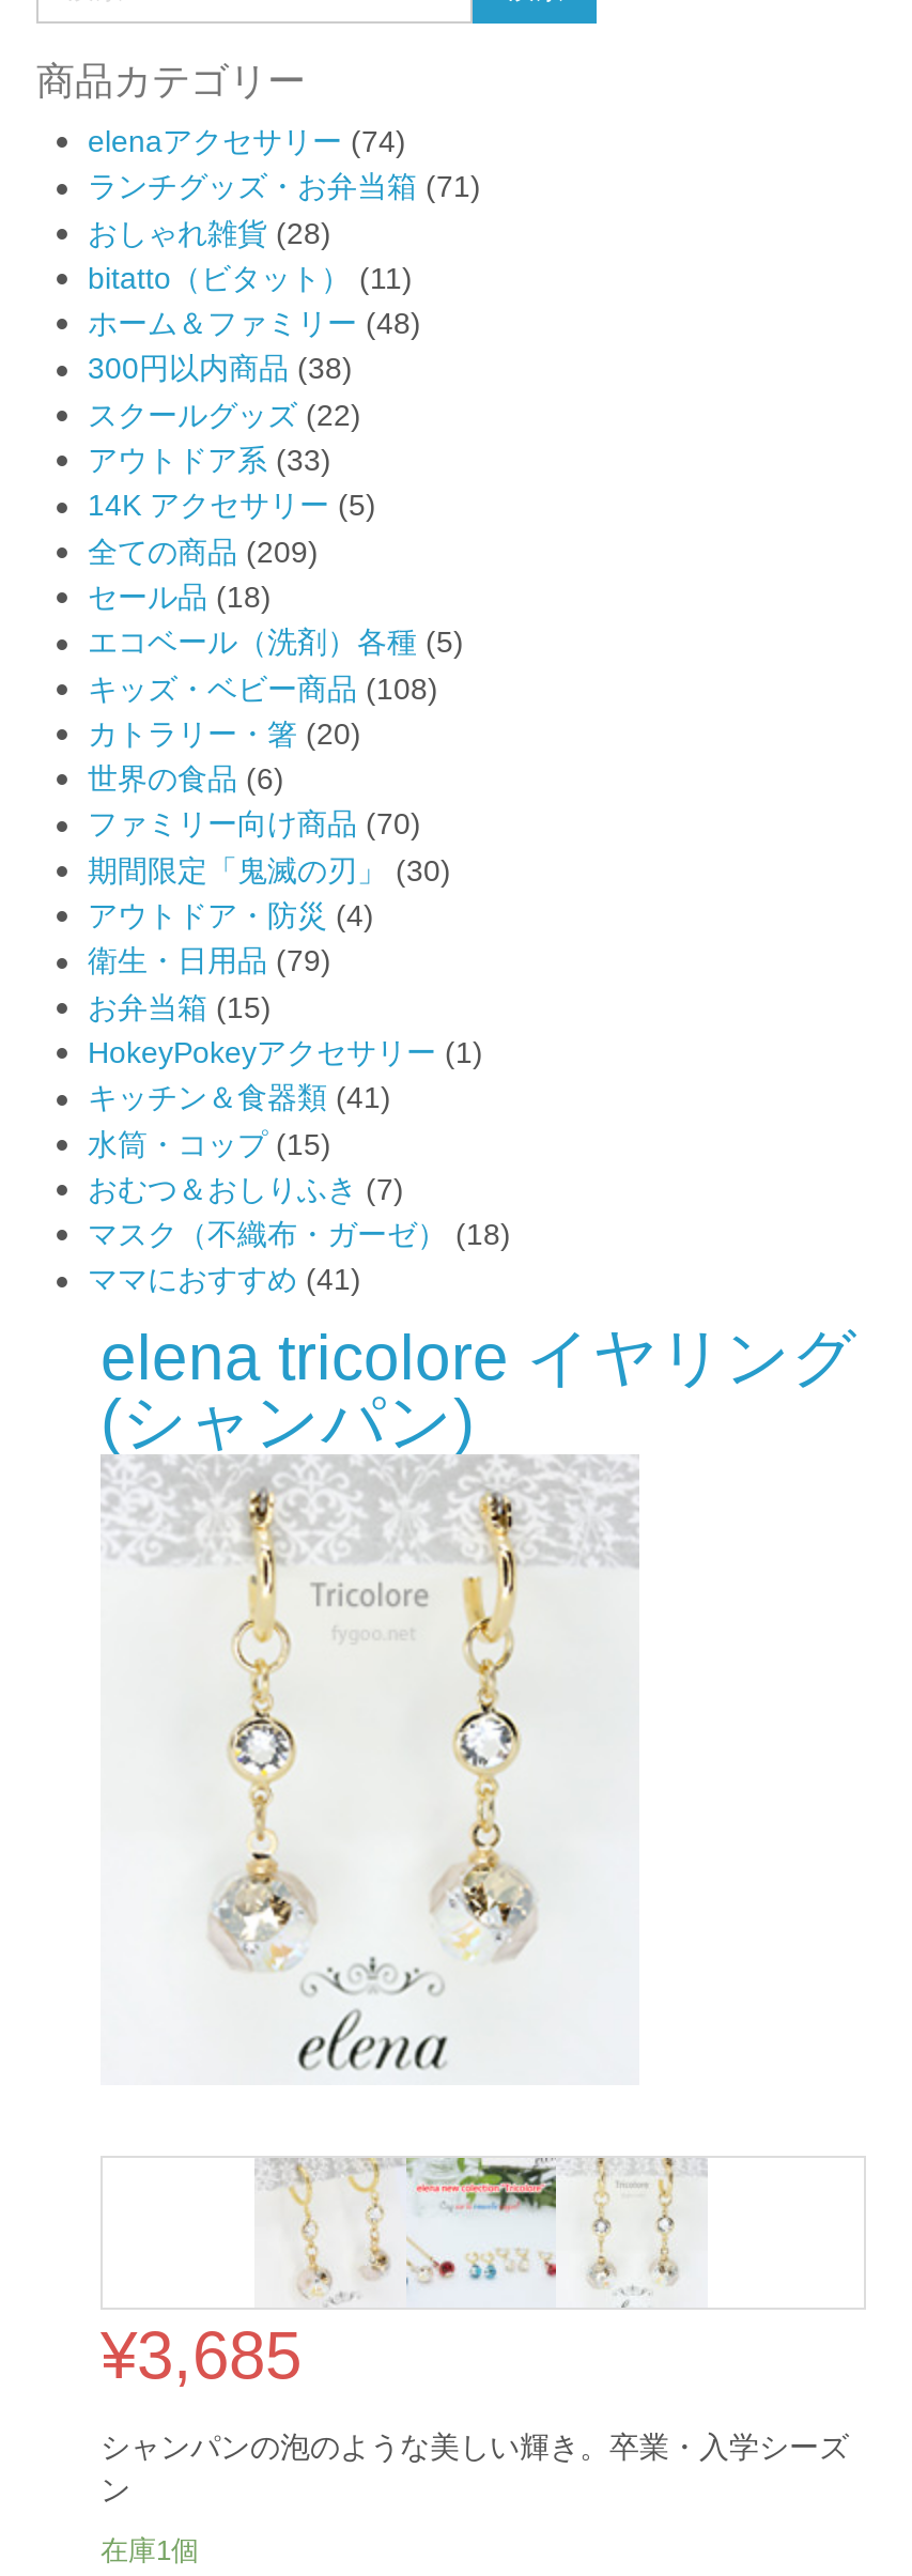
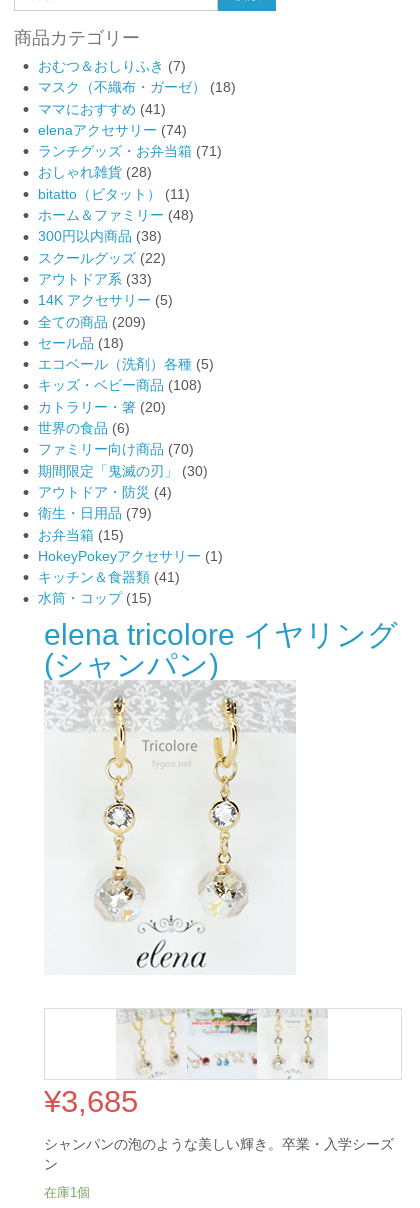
moved down: elenaアクセサリー (74) | ランチグッズ・お弁当箱 (71) | おしゃれ雑貨 (28) | ... | キッチン＆食器類 (41) | 水筒・コップ (15)

moved up: おむつ＆おしりふき (7) | マスク（不織布・ガーゼ） (18) | ママにおすすめ (41)
